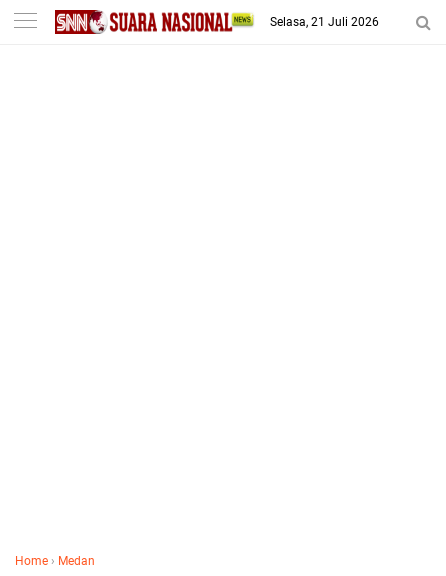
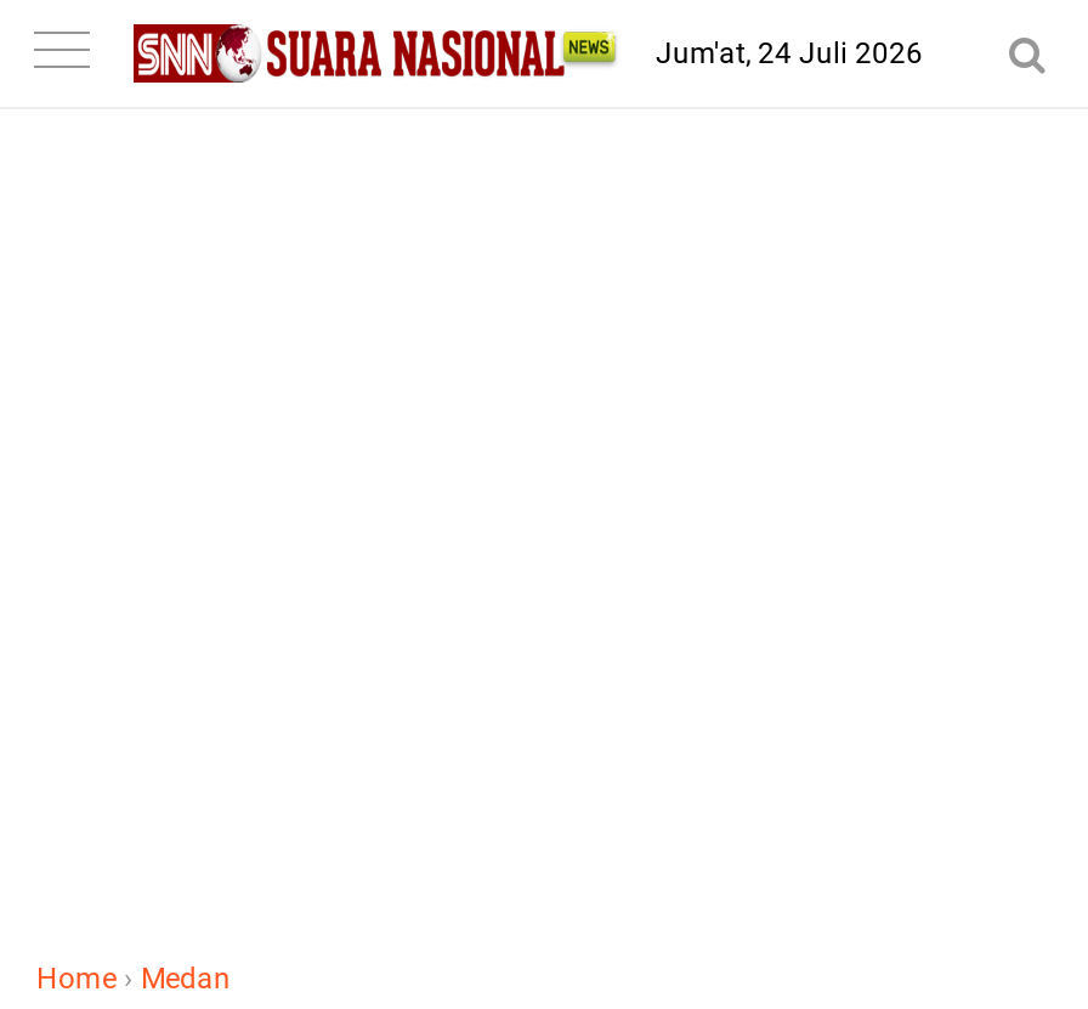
- Selasa, 21 Juli 2026
+ Jum'at, 24 Juli 2026
